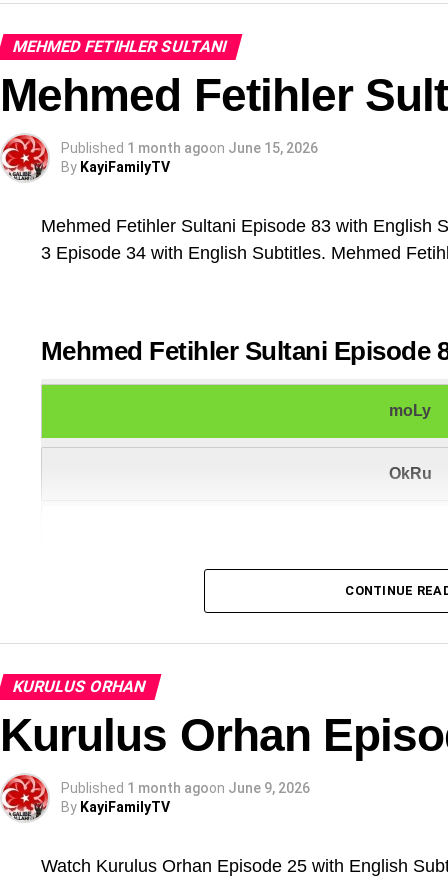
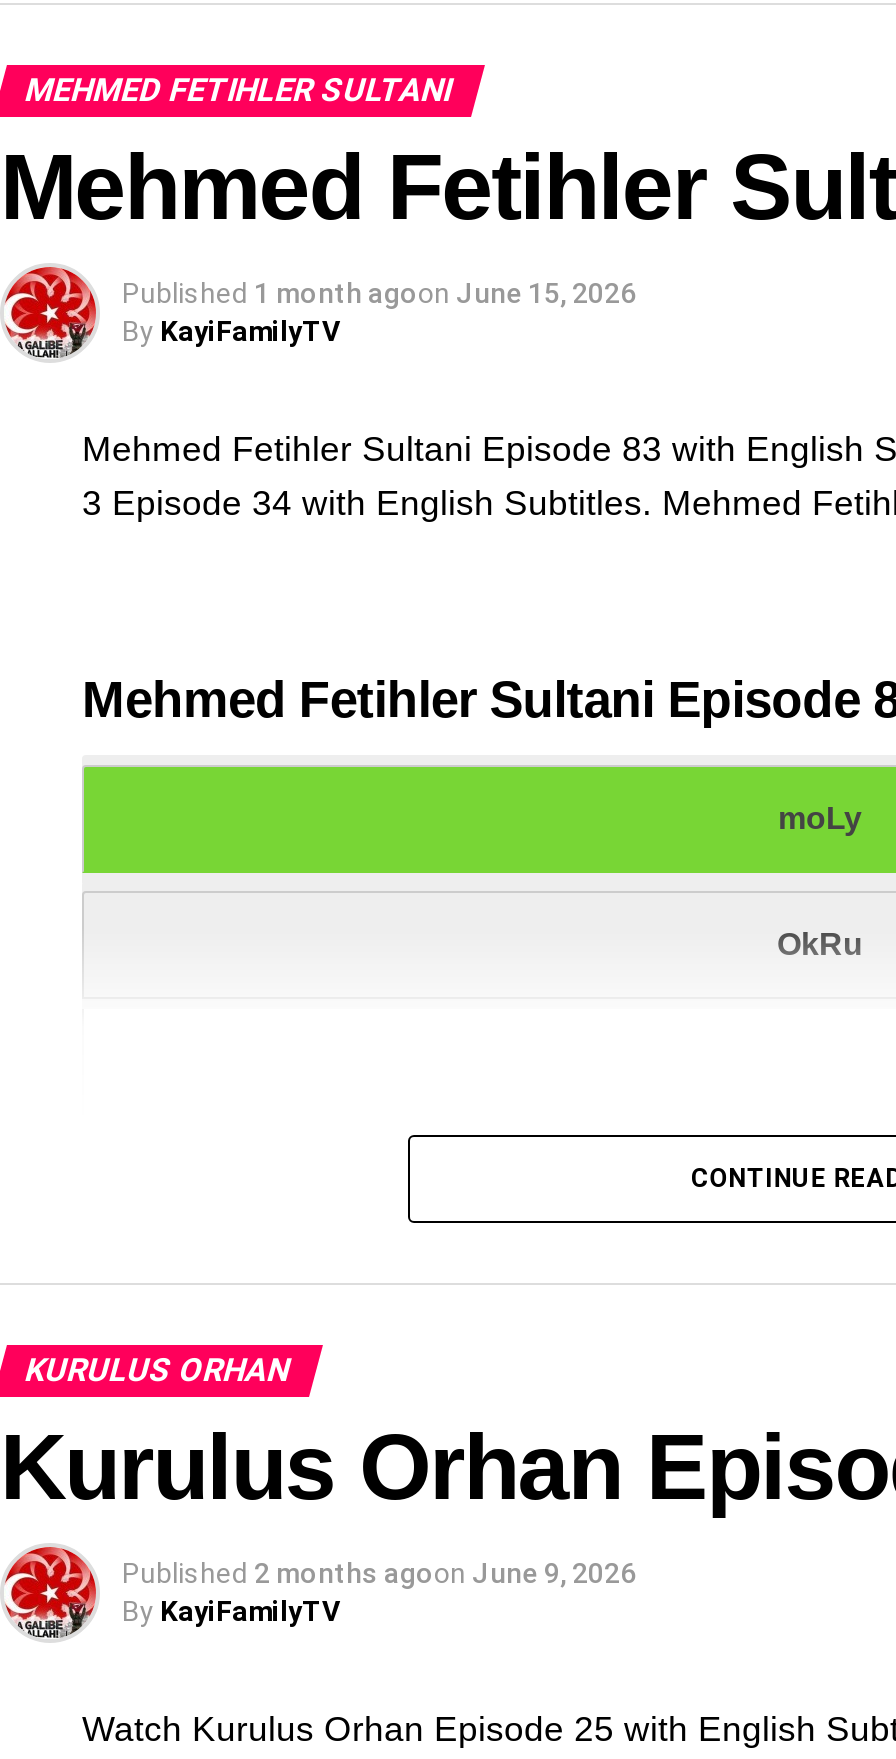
- Published 1 month agoon June 9, 2026
+ Published 2 months agoon June 9, 2026
